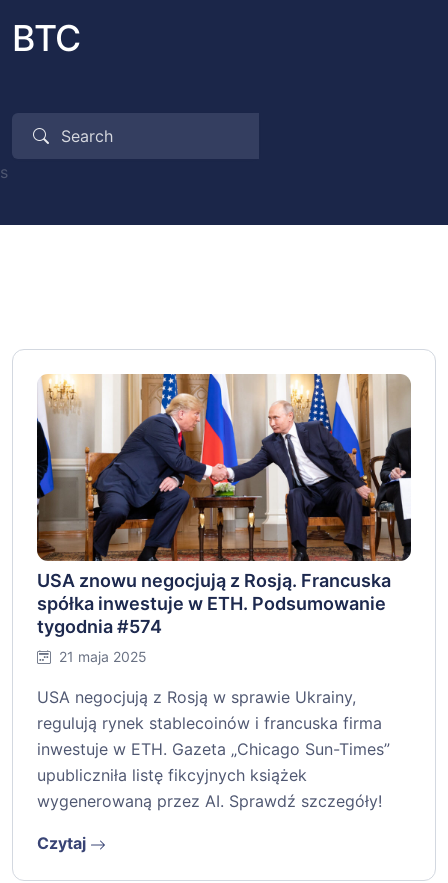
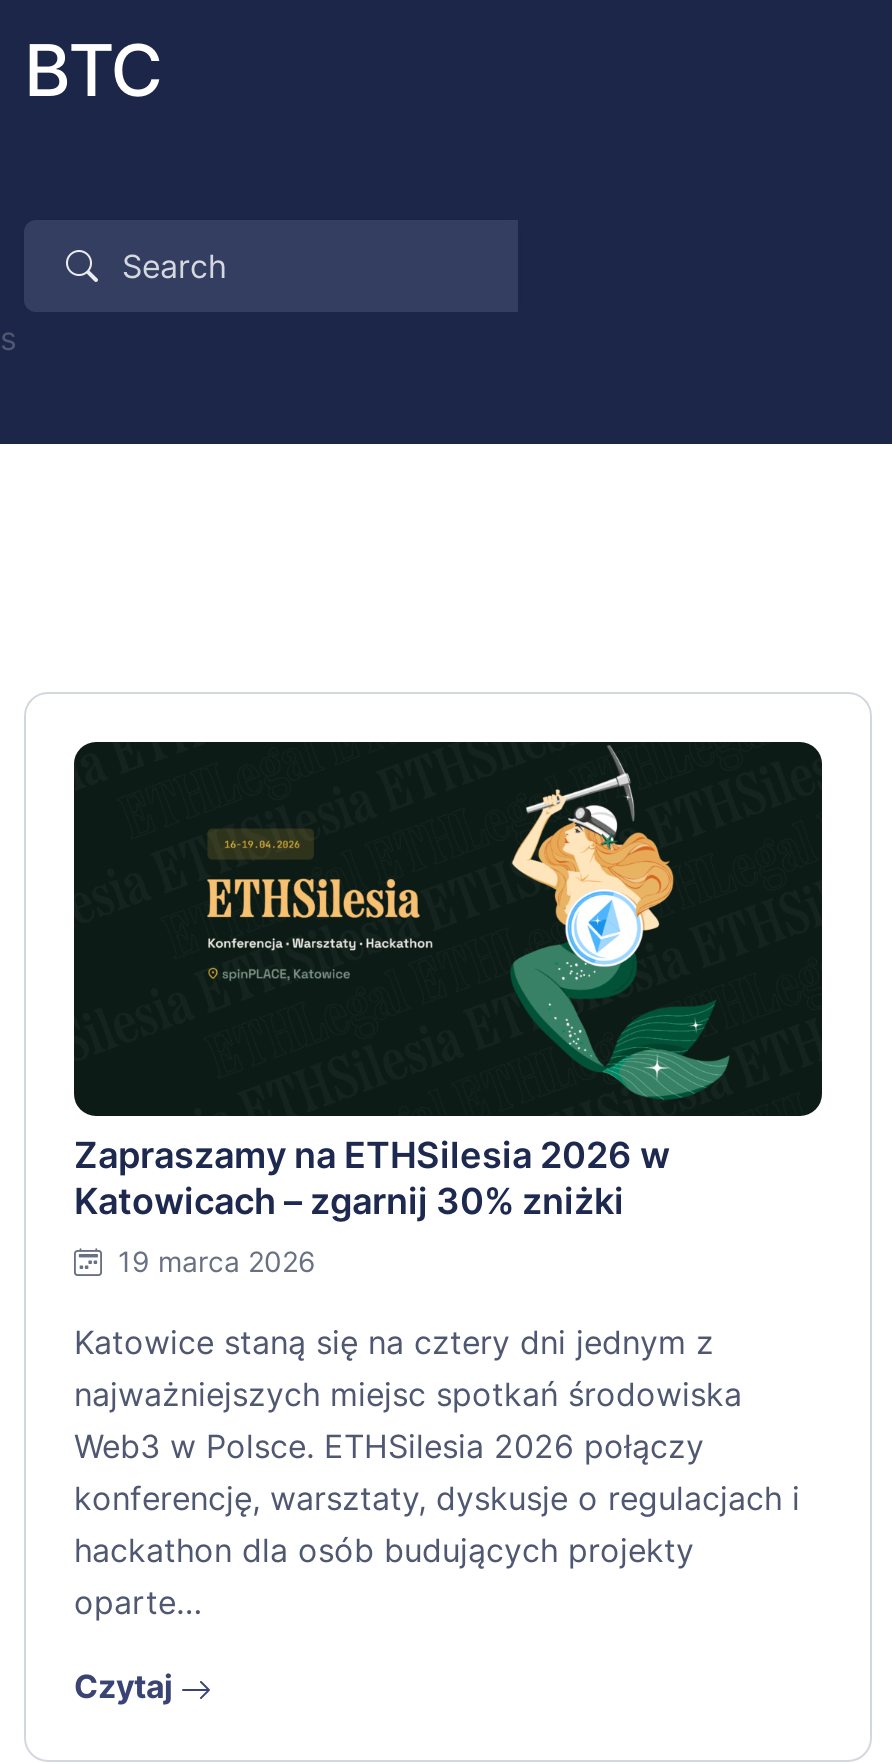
- [image]
- USA znowu negocjują z Rosją. Francuska
- spółka inwestuje w ETH. Podsumowanie
- tygodnia #574
+ [image]
+ Zapraszamy na ETHSilesia 2026 w
+ Katowicach – zgarnij 30% zniżki

- 21 maja 2025
+ 19 marca 2026

- USA negocjują z Rosją w sprawie Ukrainy,
- regulują rynek stablecoinów i francuska firma
- inwestuje w ETH. Gazeta „Chicago Sun-Times”
- upubliczniła listę fikcyjnych książek
- wygenerowaną przez AI. Sprawdź szczegóły!
+ Katowice staną się na cztery dni jednym z
+ najważniejszych miejsc spotkań środowiska
+ Web3 w Polsce. ETHSilesia 2026 połączy
+ konferencję, warsztaty, dyskusje o regulacjach i
+ hackathon dla osób budujących projekty
+ oparte…
